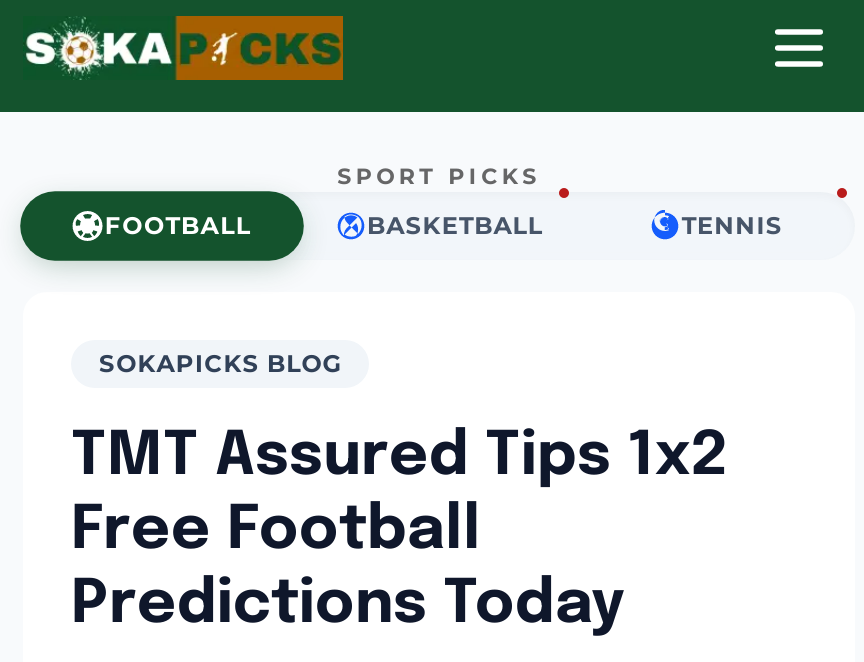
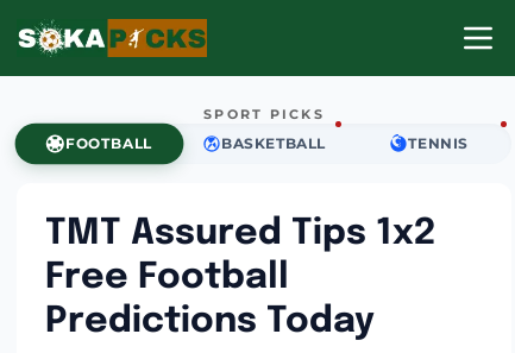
- SOKAPICKS BLOG
